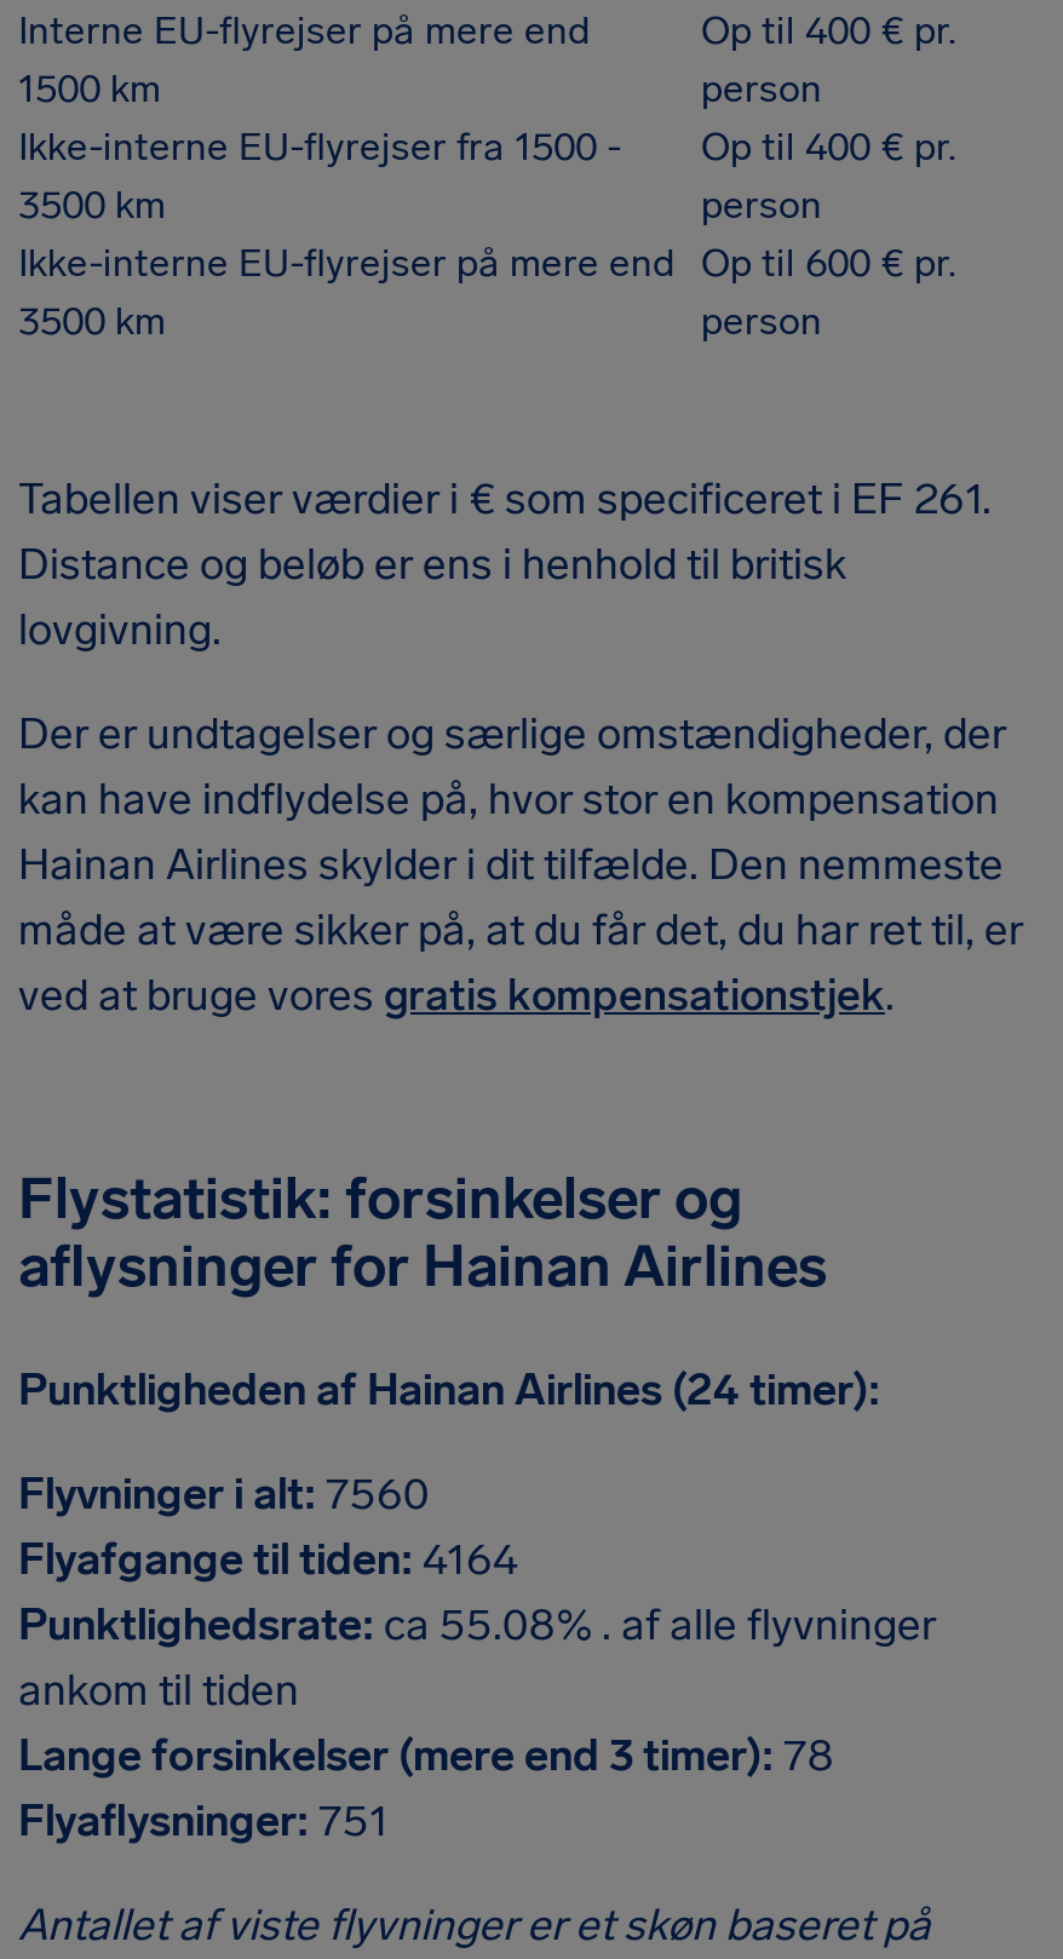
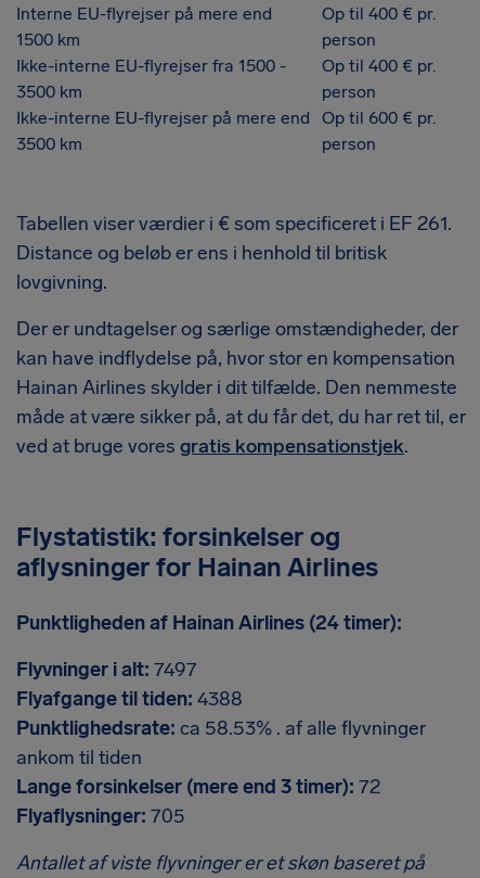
- Flyvninger i alt: 7560
+ Flyvninger i alt: 7497

- Flyafgange til tiden: 4164
+ Flyafgange til tiden: 4388

- Punktlighedsrate: ca 55.08% . af alle flyvninger
+ Punktlighedsrate: ca 58.53% . af alle flyvninger

- Lange forsinkelser (mere end 3 timer): 78
+ Lange forsinkelser (mere end 3 timer): 72

- Flyaflysninger: 751
+ Flyaflysninger: 705
